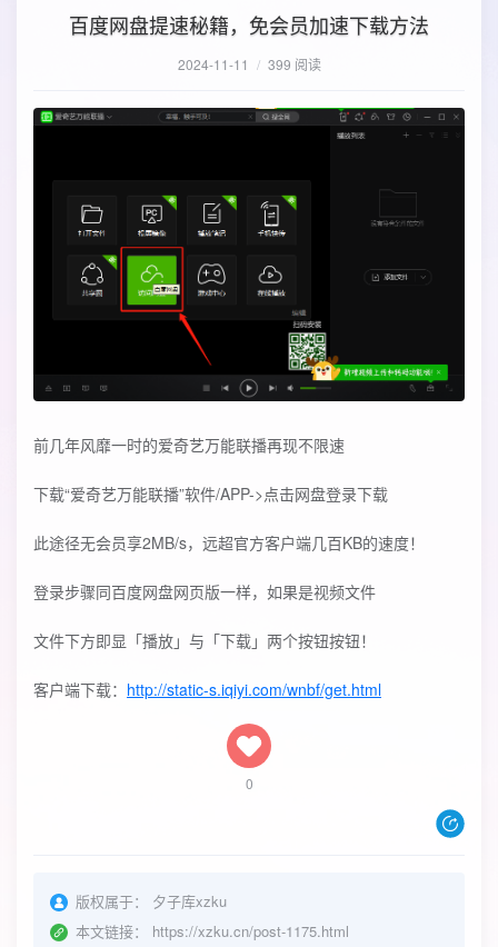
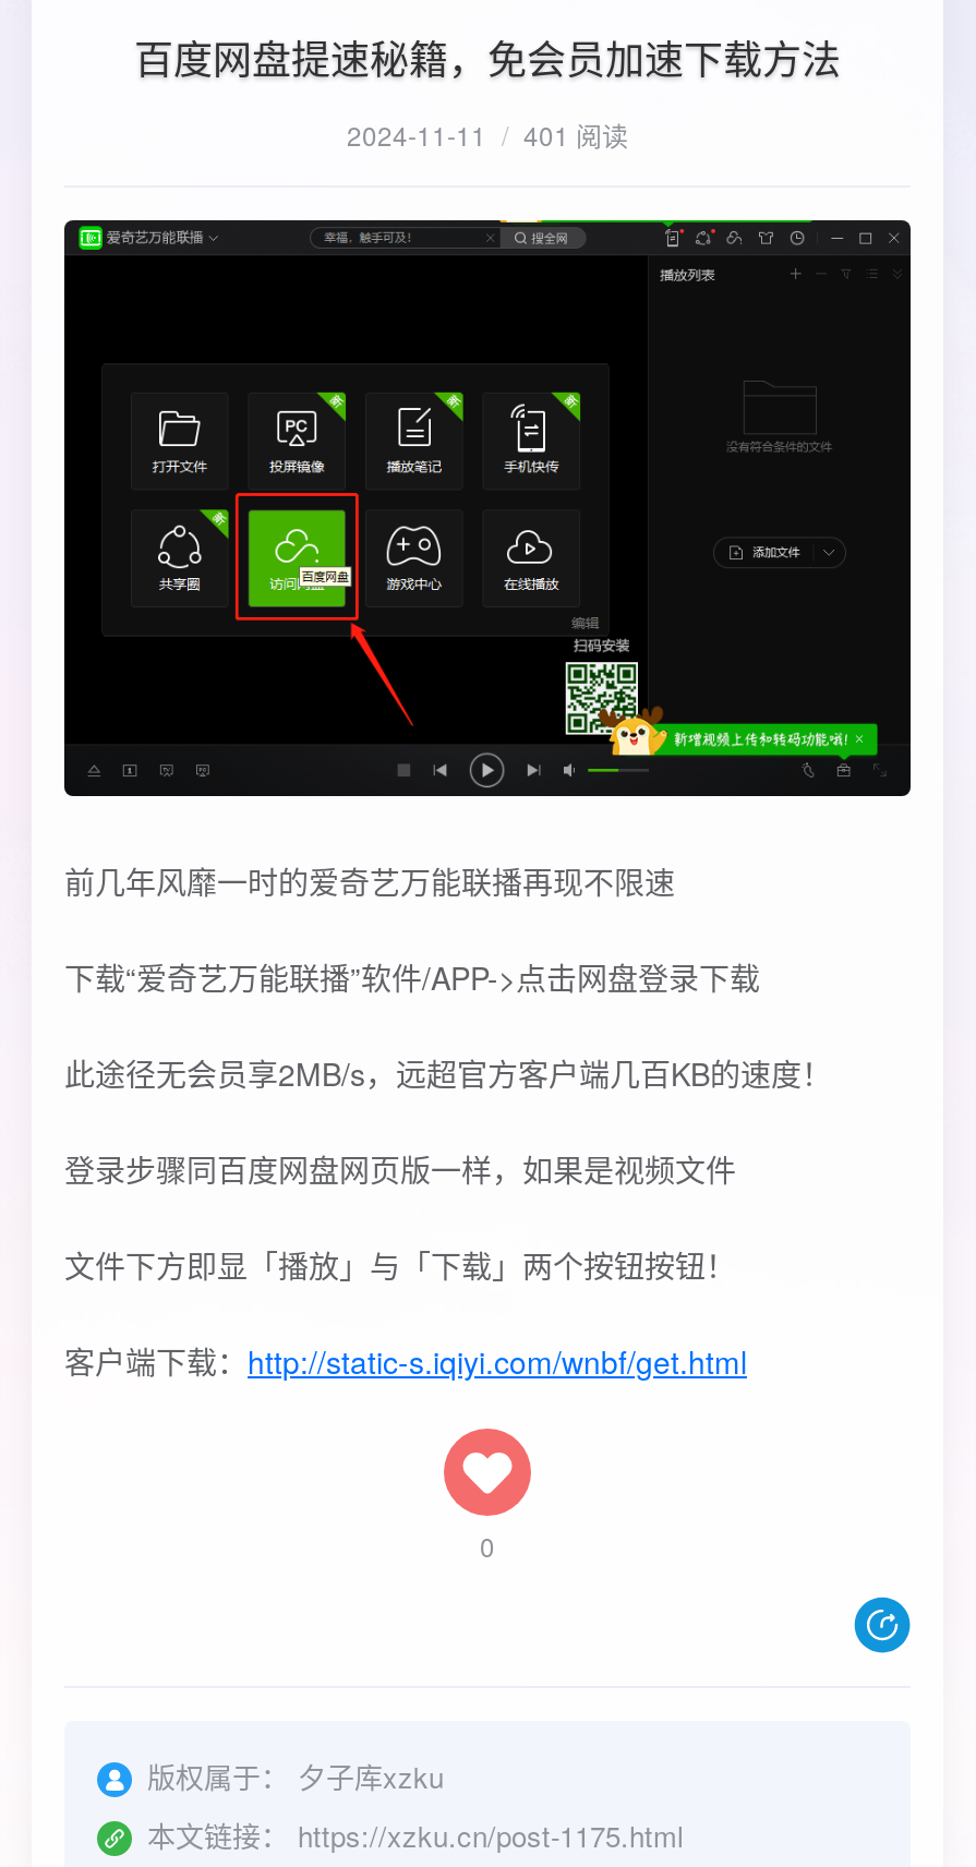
- 2024-11-11 / 399 阅读
+ 2024-11-11 / 401 阅读
